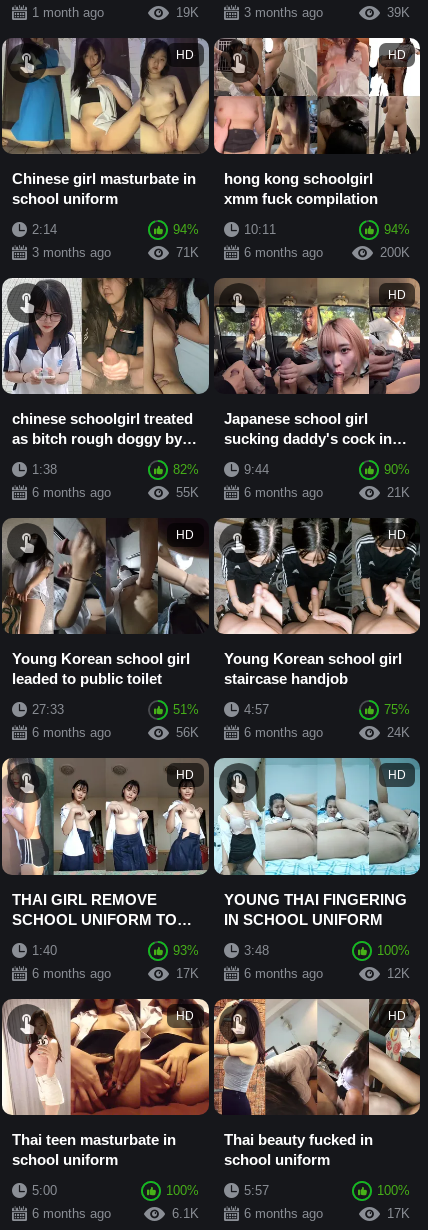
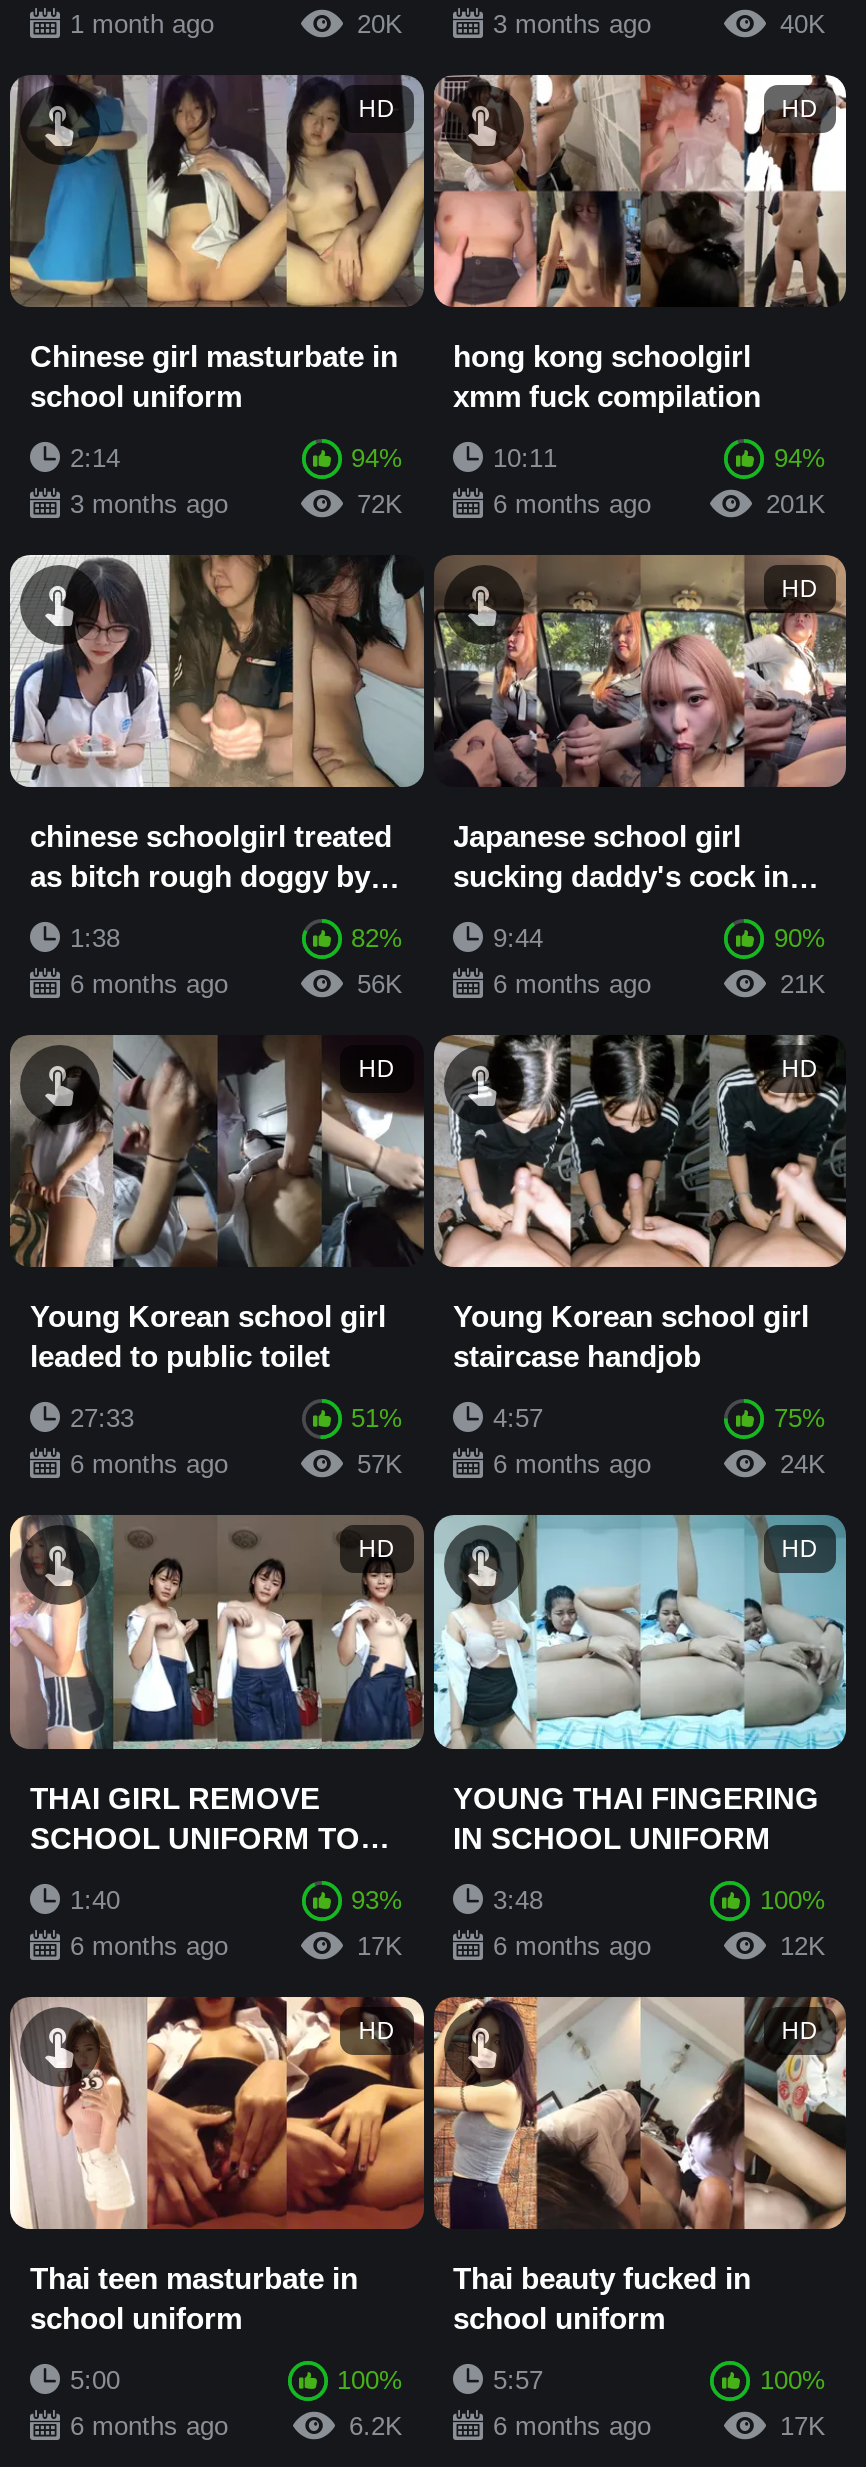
- 19K
+ 20K

- 39K
+ 40K

- 71K
+ 72K

- 200K
+ 201K

- 55K
+ 56K

- 56K
+ 57K

- 6.1K
+ 6.2K
